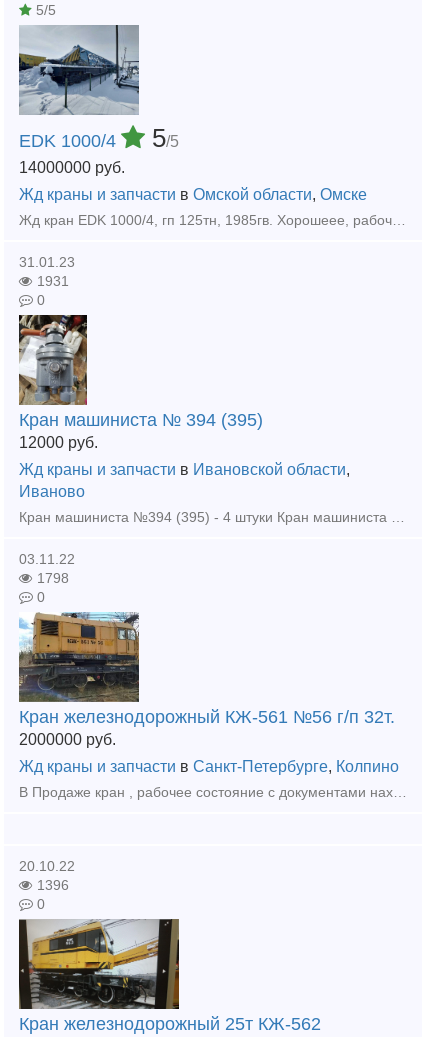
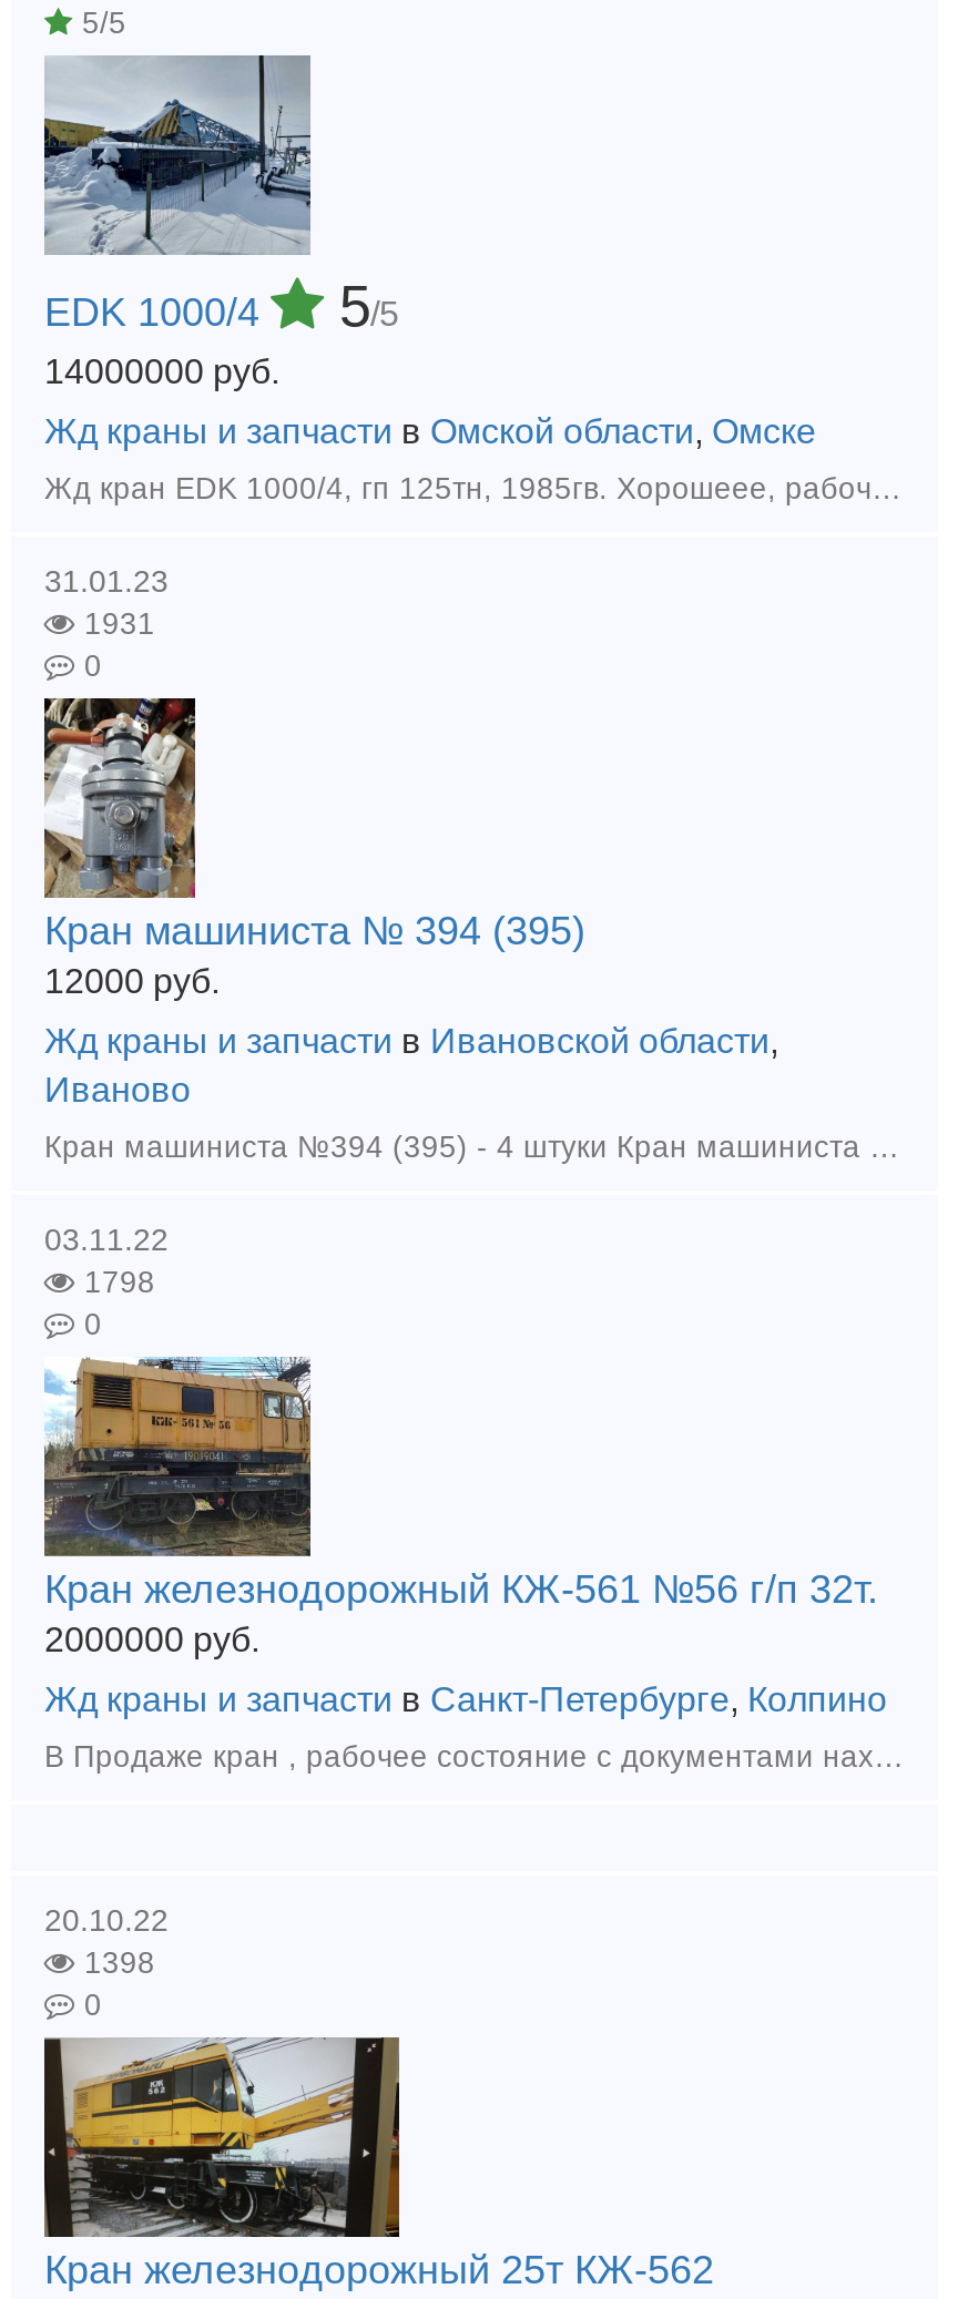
- 1396
+ 1398
